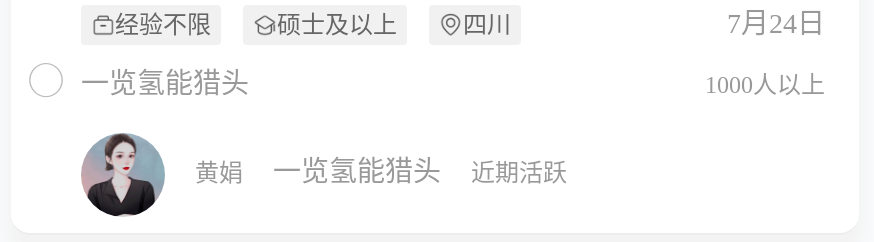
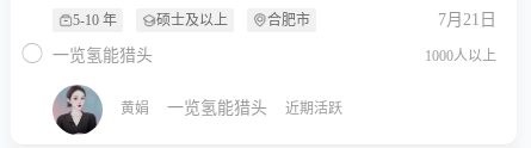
- 经验不限
+ 5-10 年

- 四川
- 7月24日
+ 合肥市
+ 7月21日
